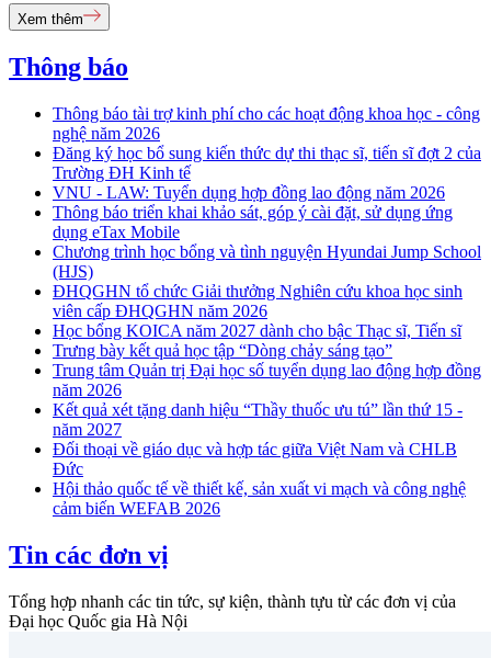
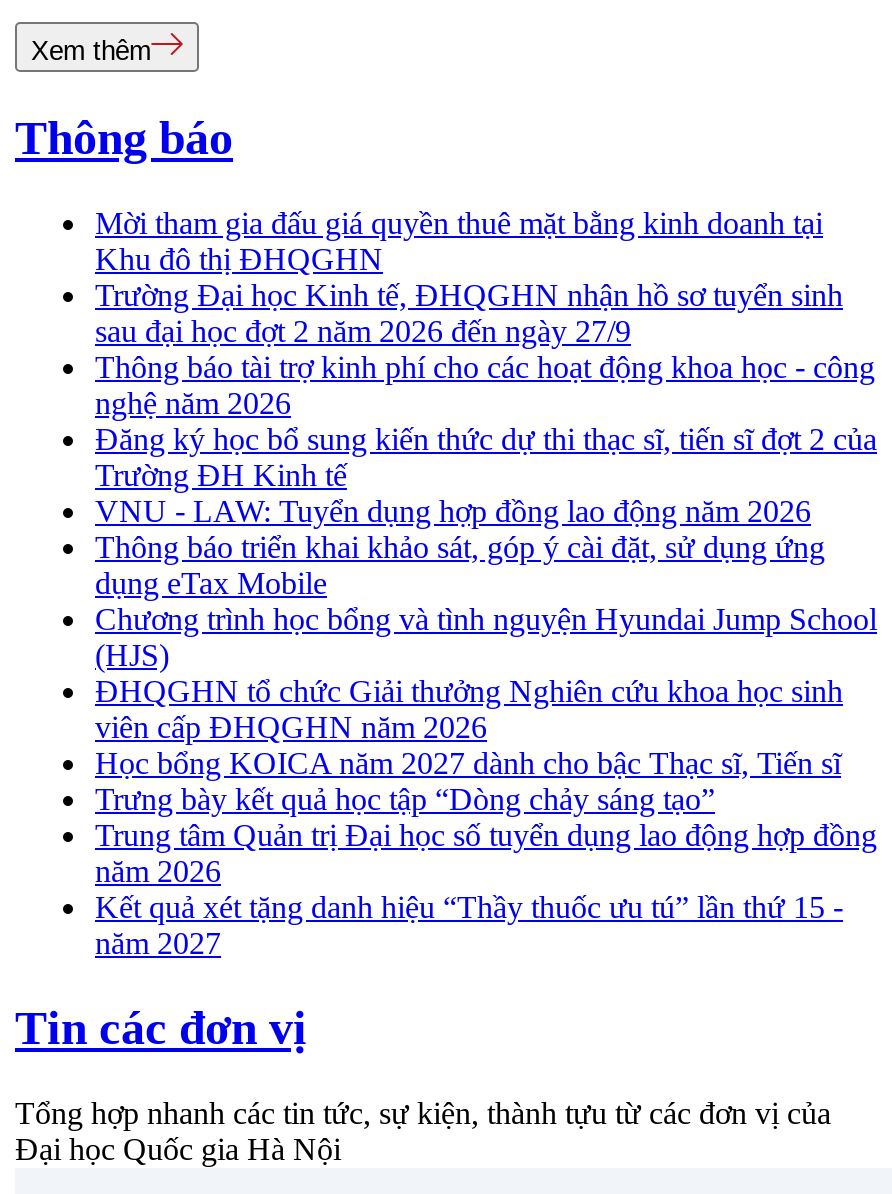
+ Mời tham gia đấu giá quyền thuê mặt bằng kinh doanh tại
+ Khu đô thị ĐHQGHN
+ Trường Đại học Kinh tế, ĐHQGHN nhận hồ sơ tuyển sinh
+ sau đại học đợt 2 năm 2026 đến ngày 27/9

moved down: Thông báo tài trợ kinh phí cho các hoạt động khoa học - công | nghệ năm 2026 | Đăng ký học bổ sung kiến thức dự thi thạc sĩ, tiến sĩ đợt 2 của | ... | Kết quả xét tặng danh hiệu “Thầy thuốc ưu tú” lần thứ 15 - | năm 2027

- Đối thoại về giáo dục và hợp tác giữa Việt Nam và CHLB
- Đức
- Hội thảo quốc tế về thiết kế, sản xuất vi mạch và công nghệ
- cảm biến WEFAB 2026
